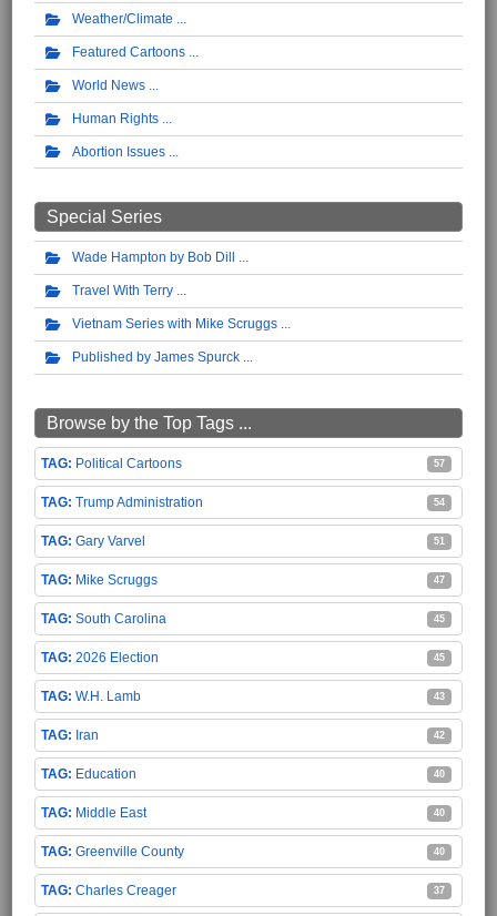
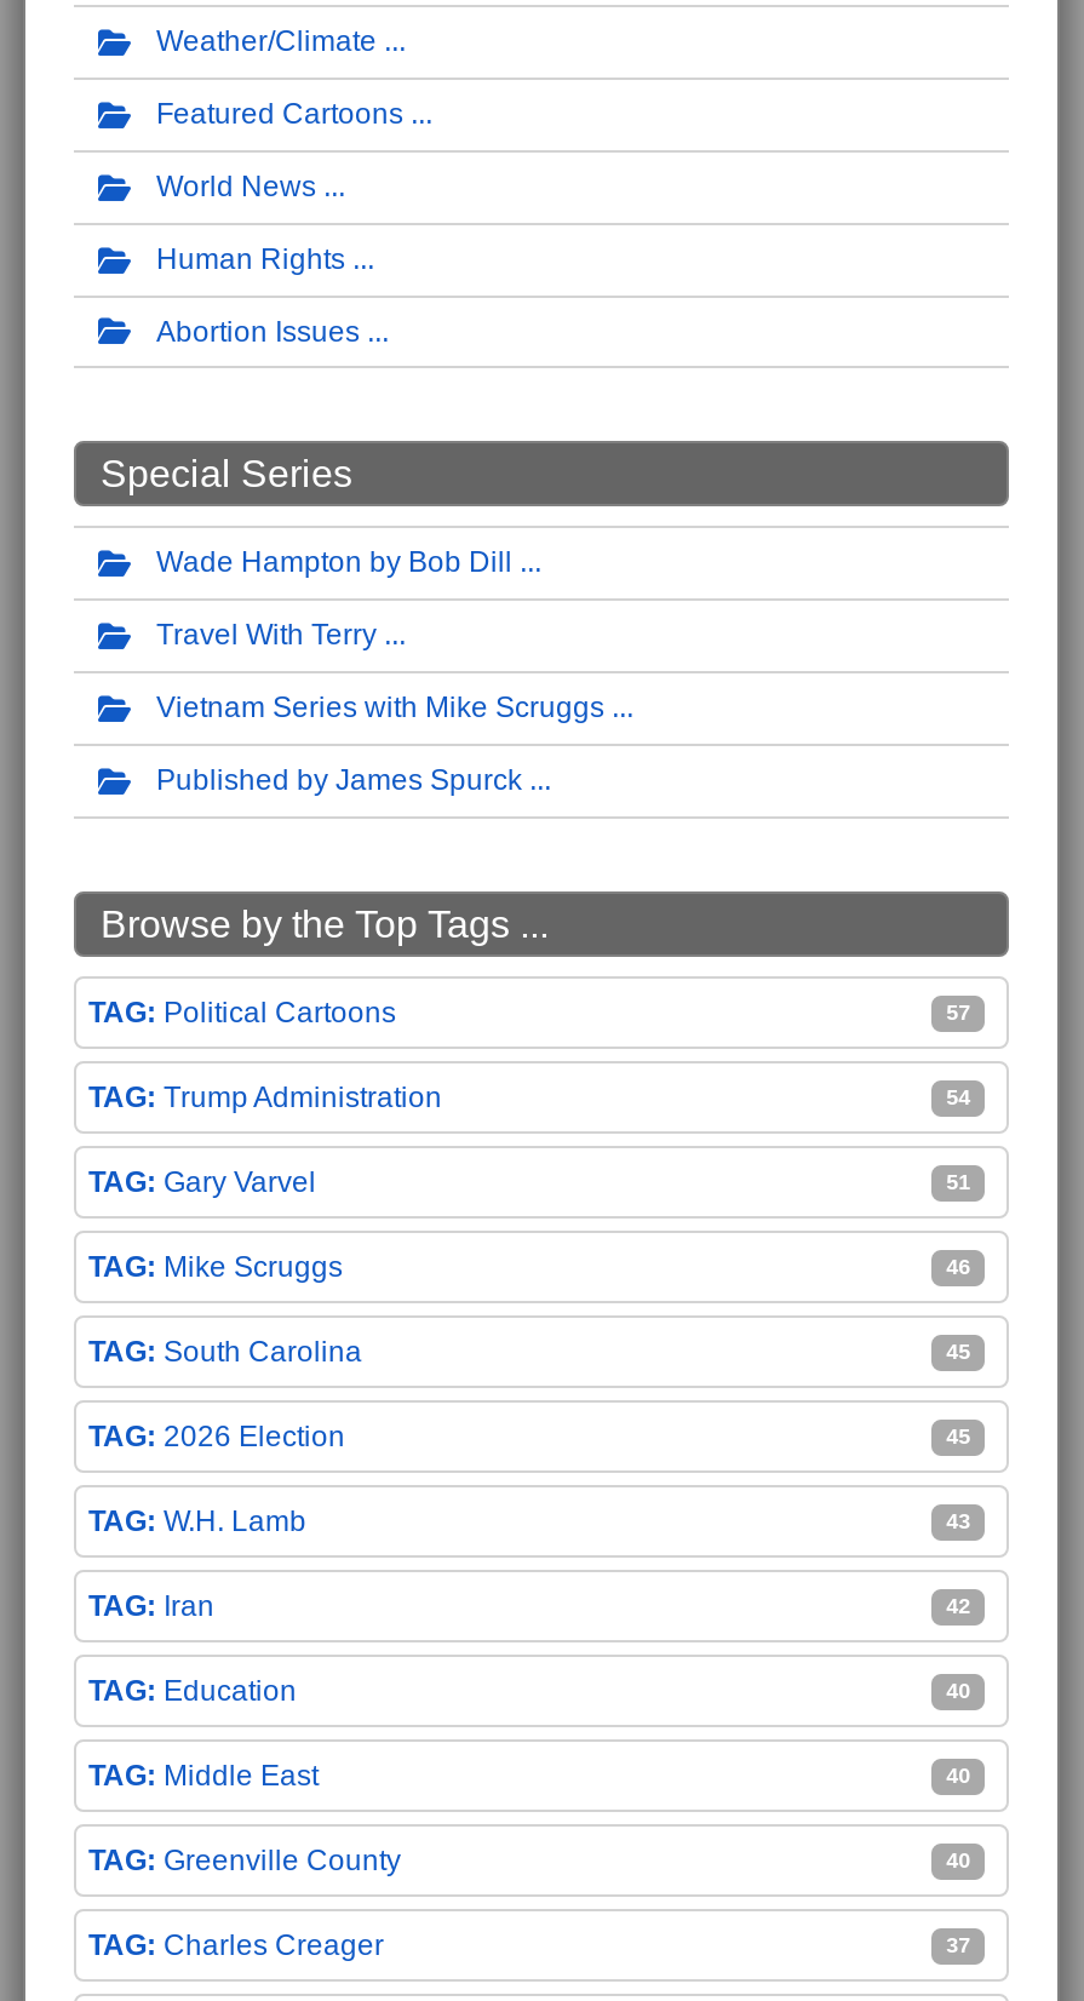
- 47
+ 46
